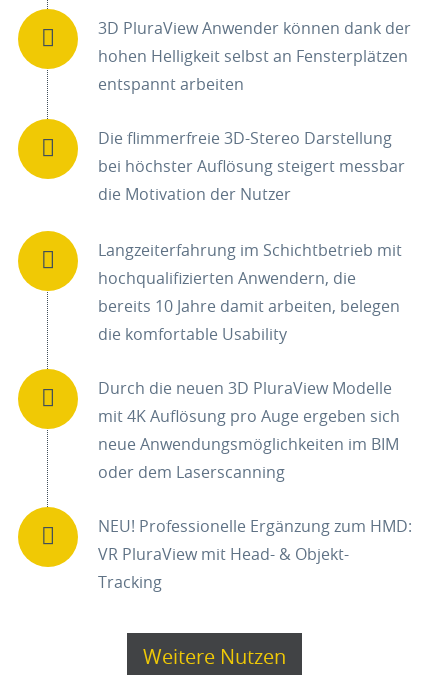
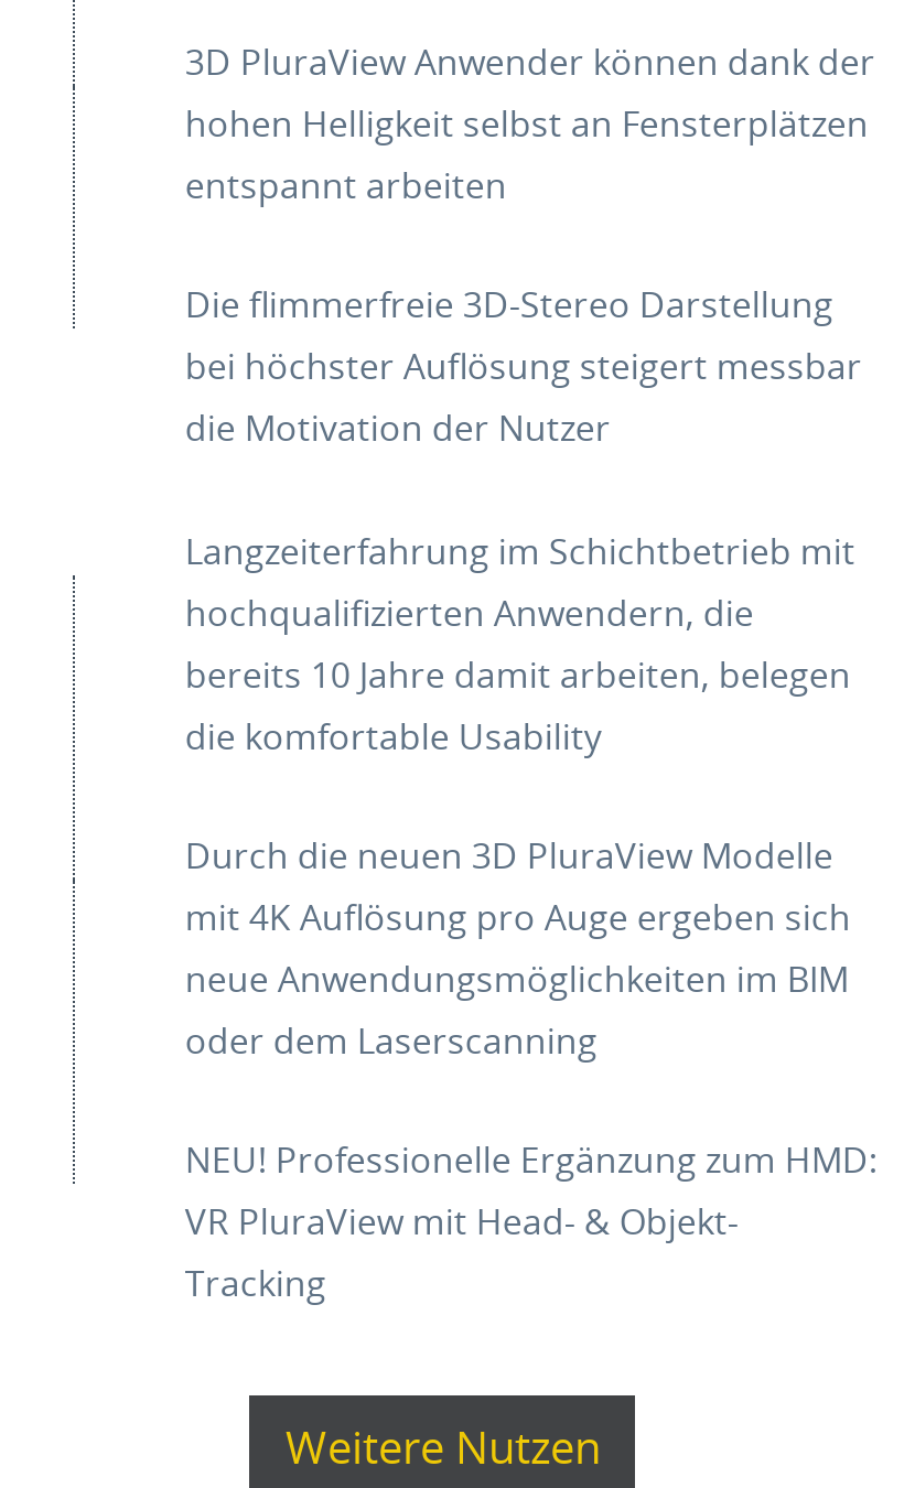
- [image]

- [image]

- [image]

- [image]

- [image]
